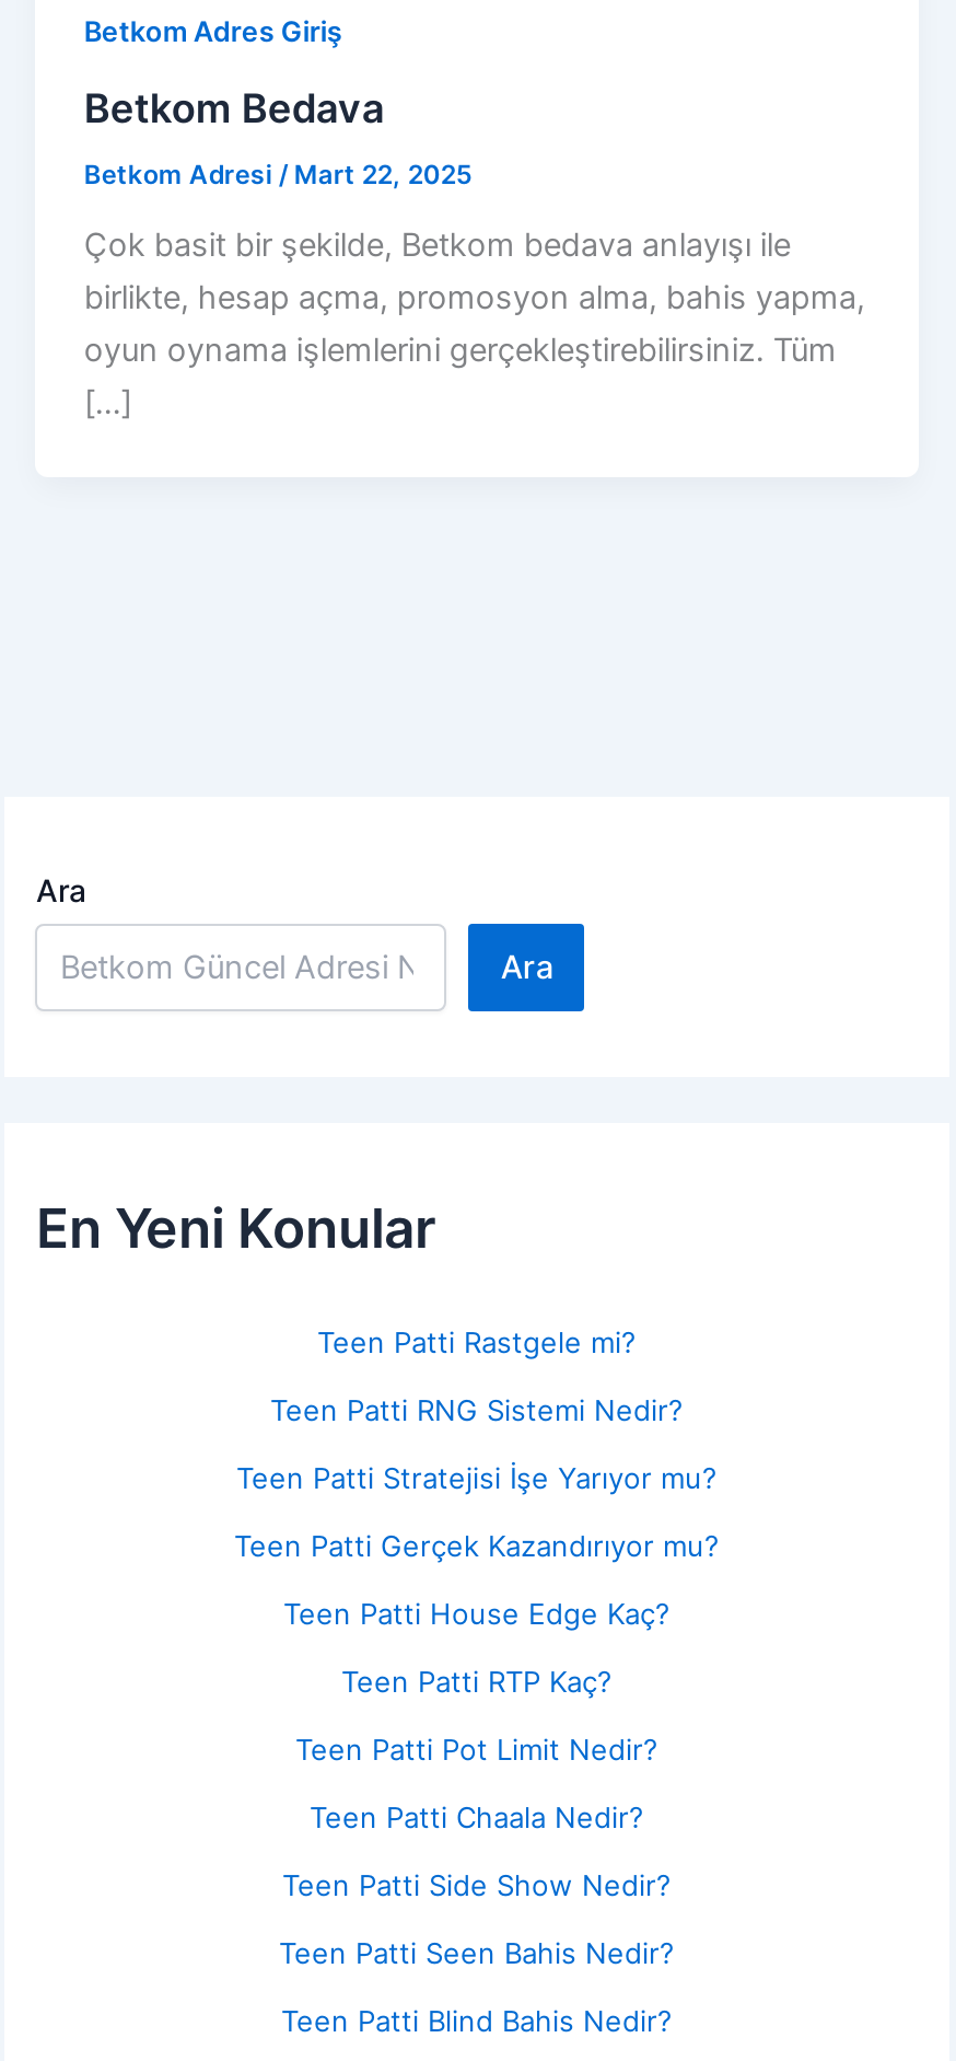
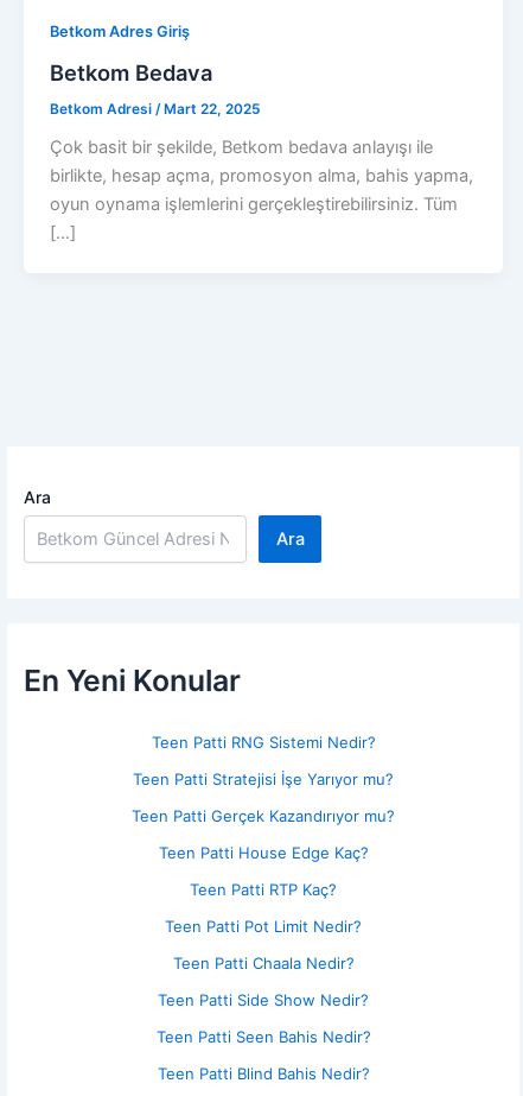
- Teen Patti Rastgele mi?
